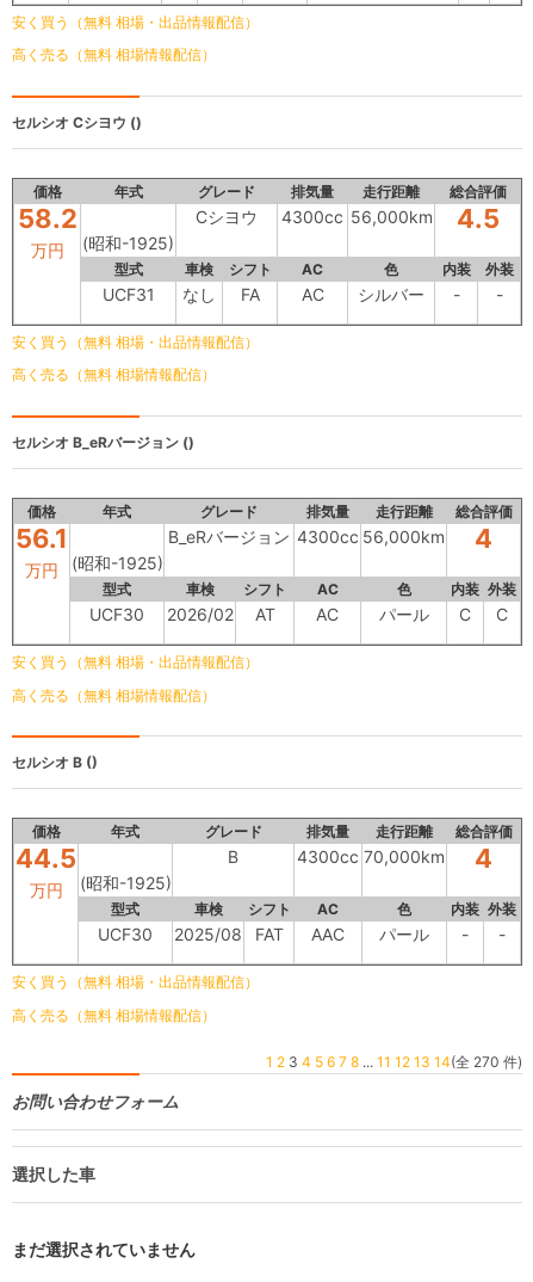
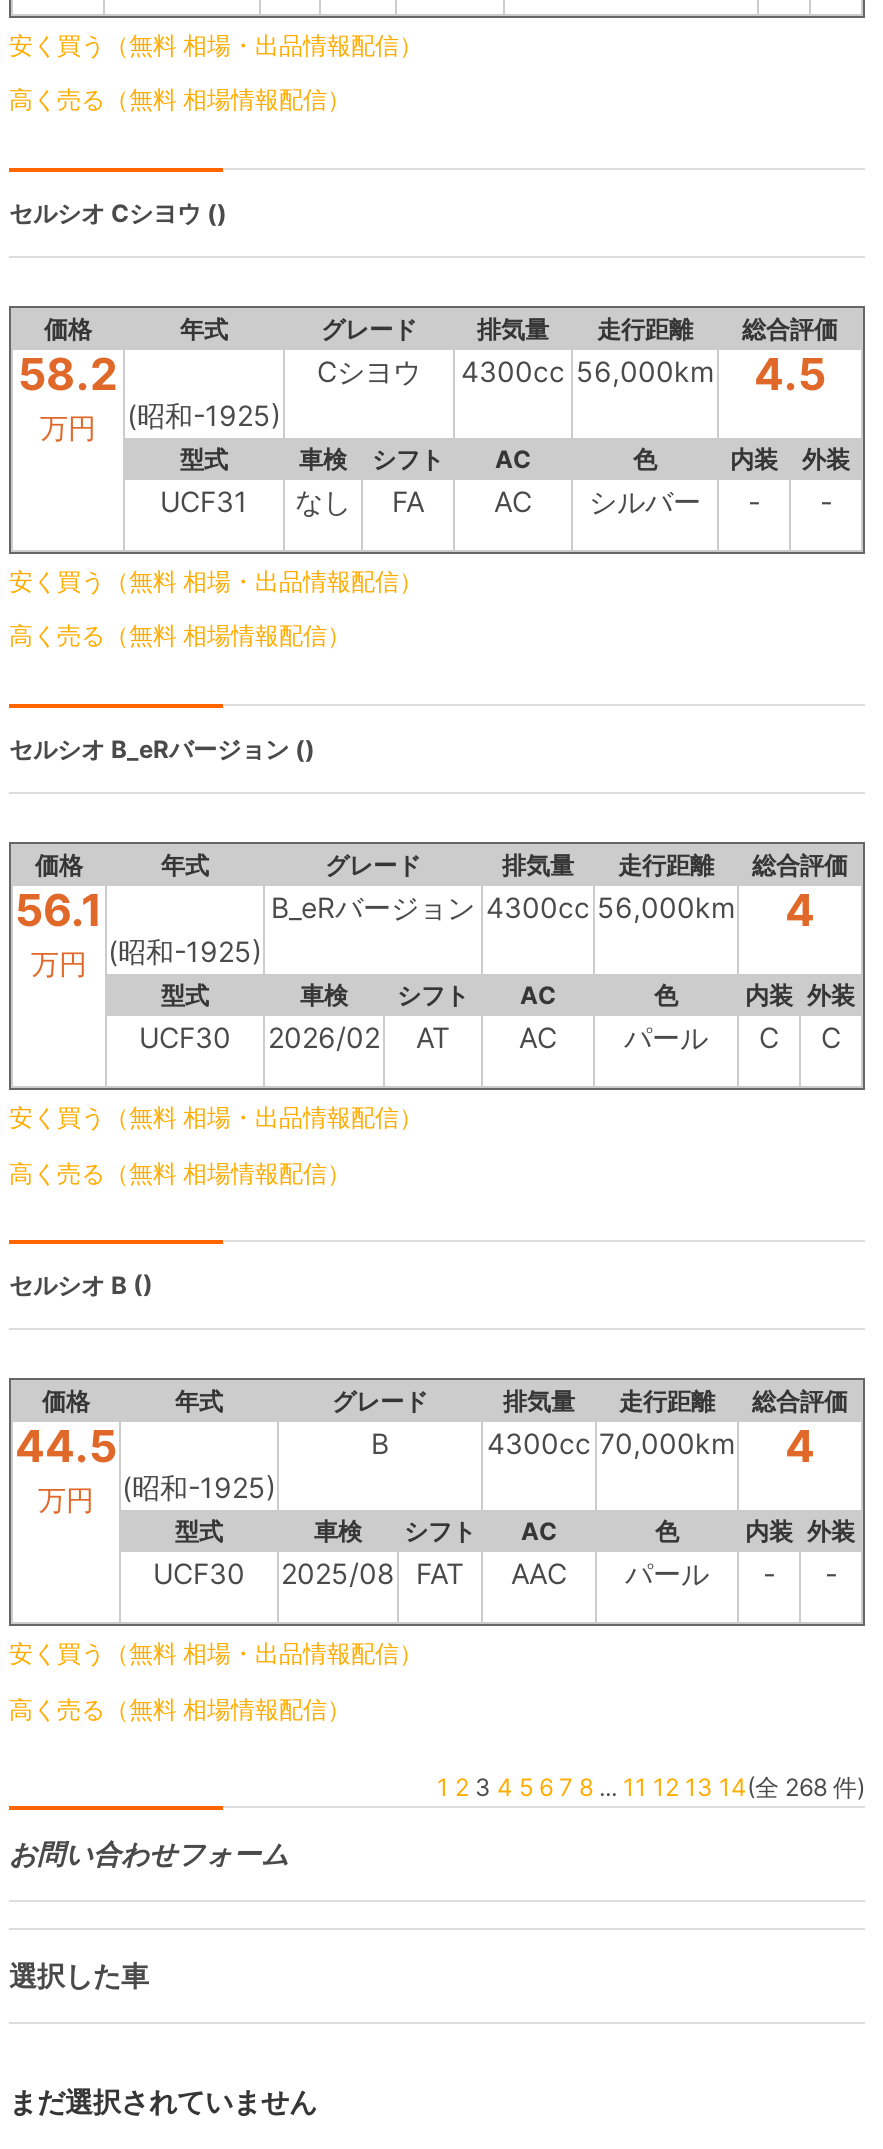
- 1 2 3 4 5 6 7 8... 11 12 13 14(全 270 件)
+ 1 2 3 4 5 6 7 8... 11 12 13 14(全 268 件)
